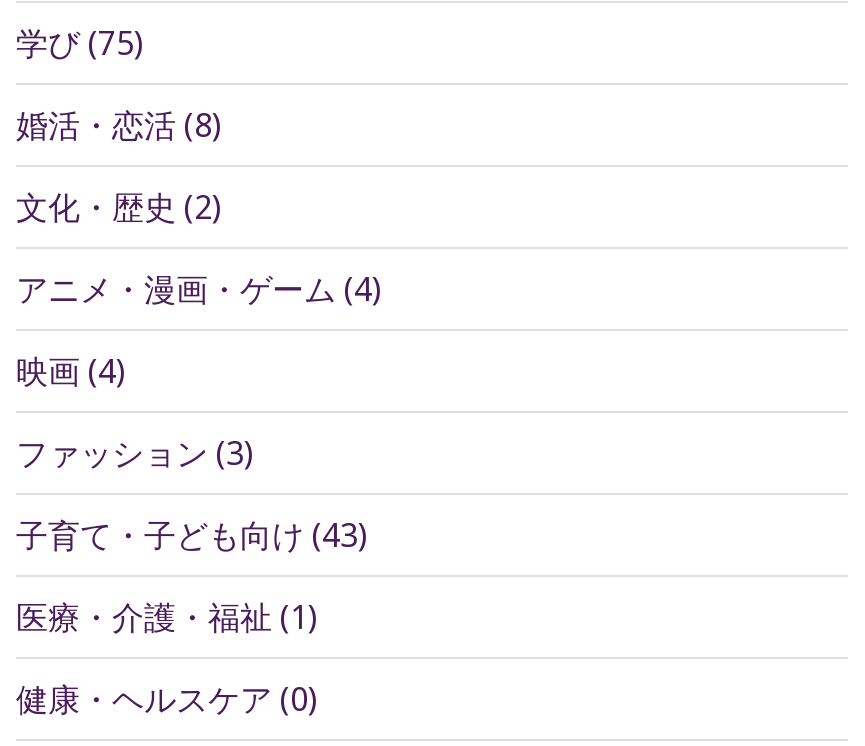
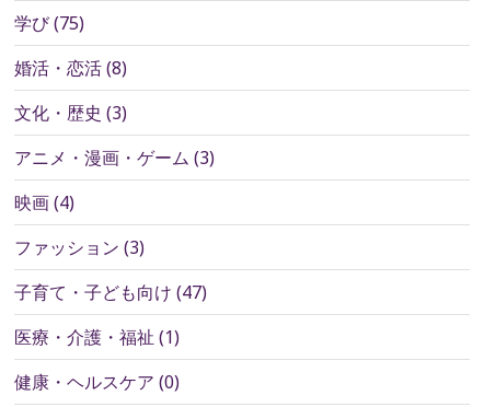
- 文化・歴史(2)
+ 文化・歴史(3)

- アニメ・漫画・ゲーム(4)
+ アニメ・漫画・ゲーム(3)

- 子育て・子ども向け(43)
+ 子育て・子ども向け(47)
